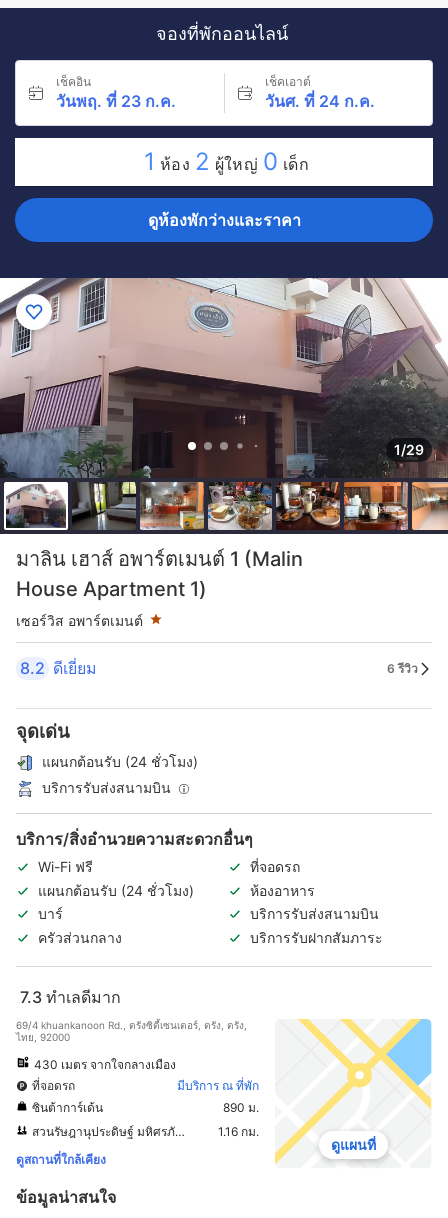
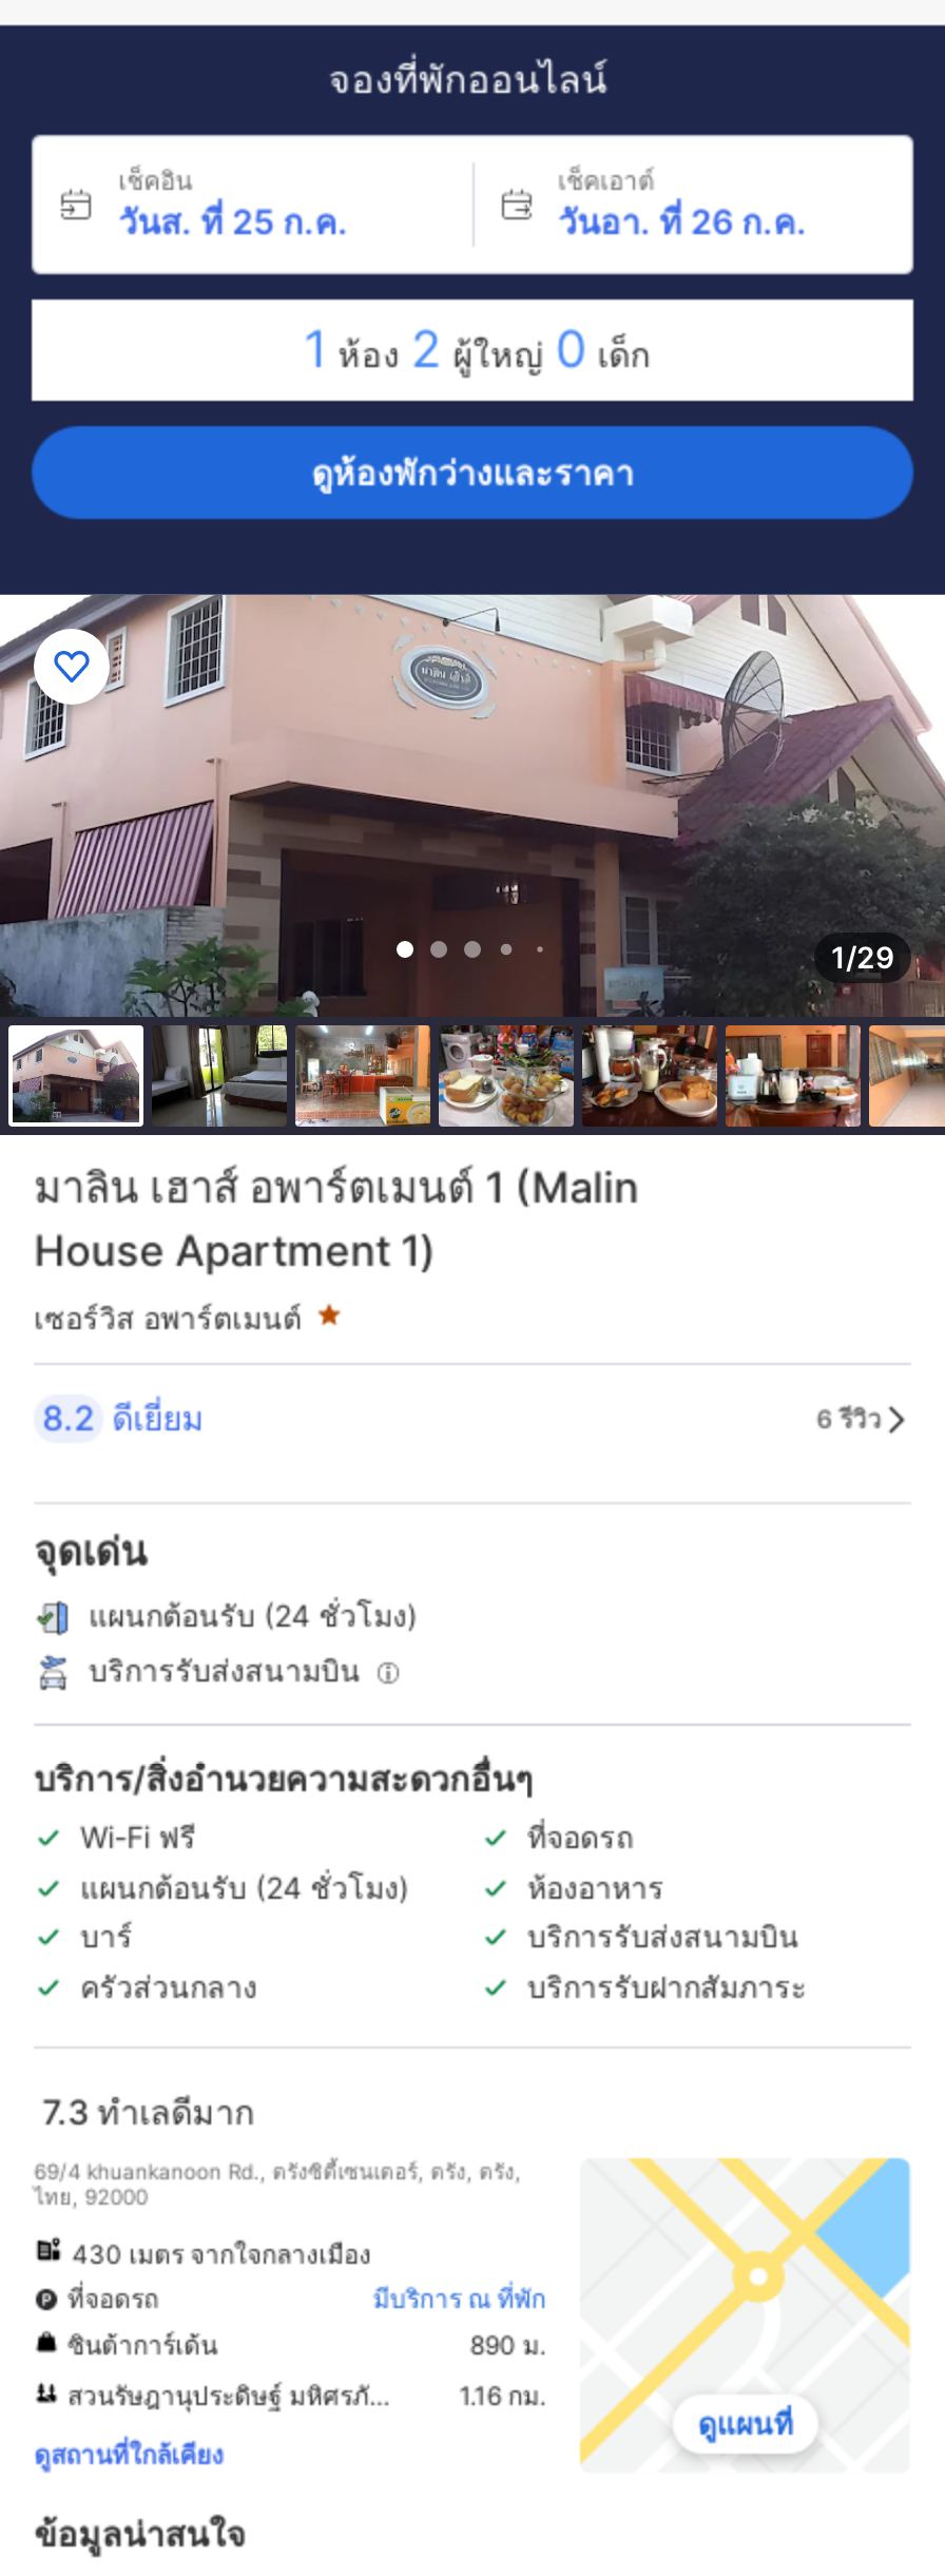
- วันพฤ. ที่ 23 ก.ค.
+ วันส. ที่ 25 ก.ค.

- วันศ. ที่ 24 ก.ค.
+ วันอา. ที่ 26 ก.ค.
